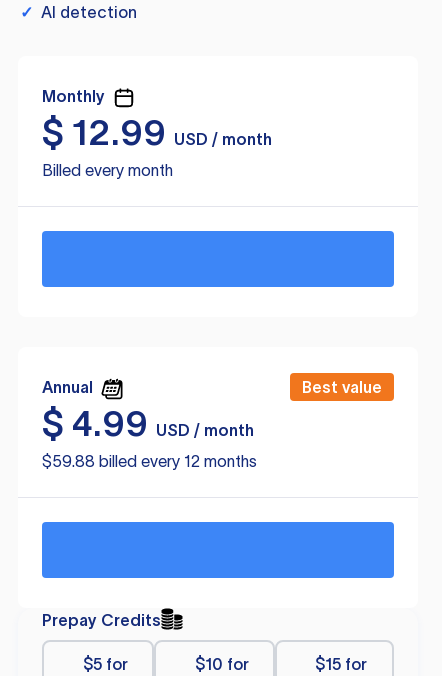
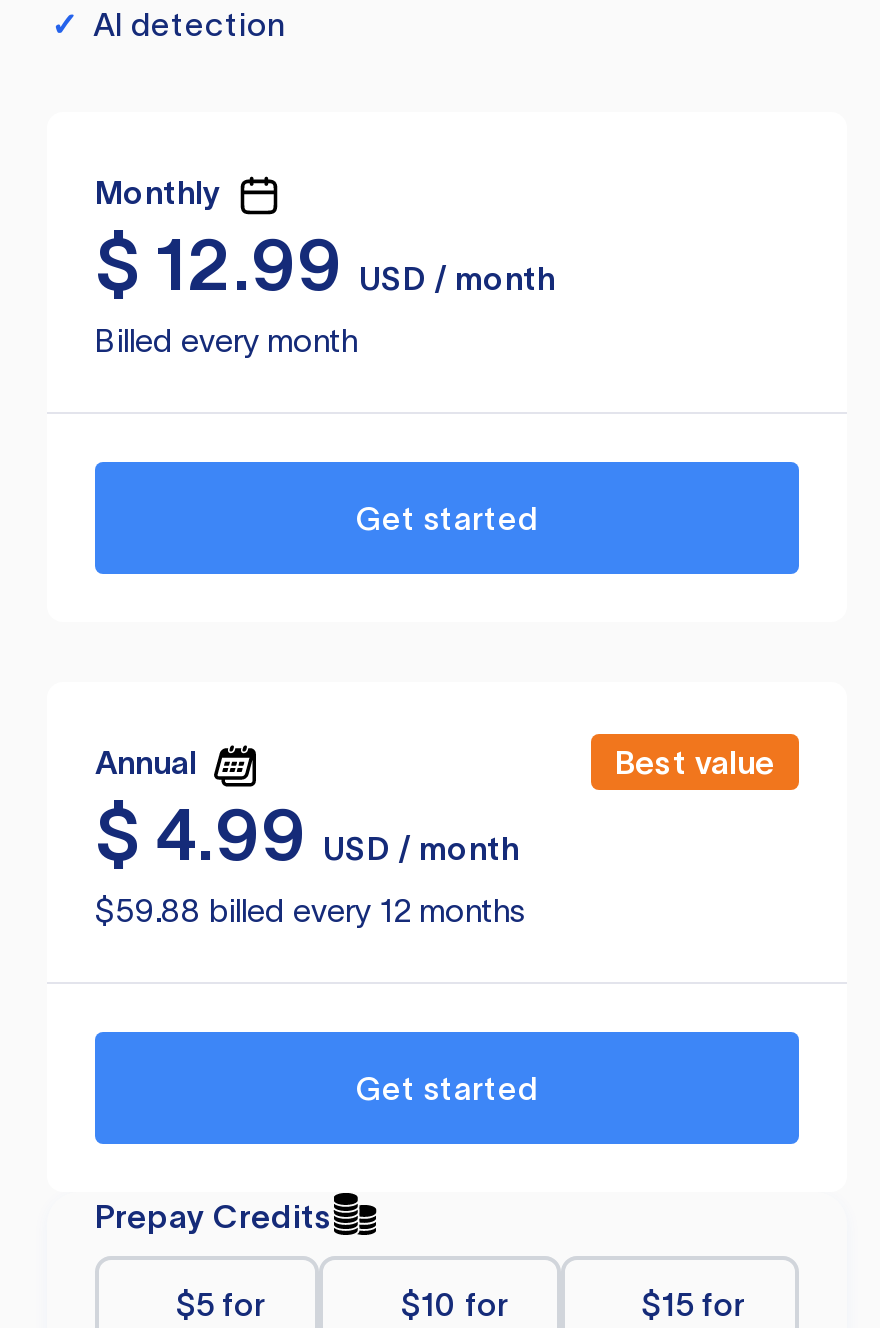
+ Get started

+ Get started
